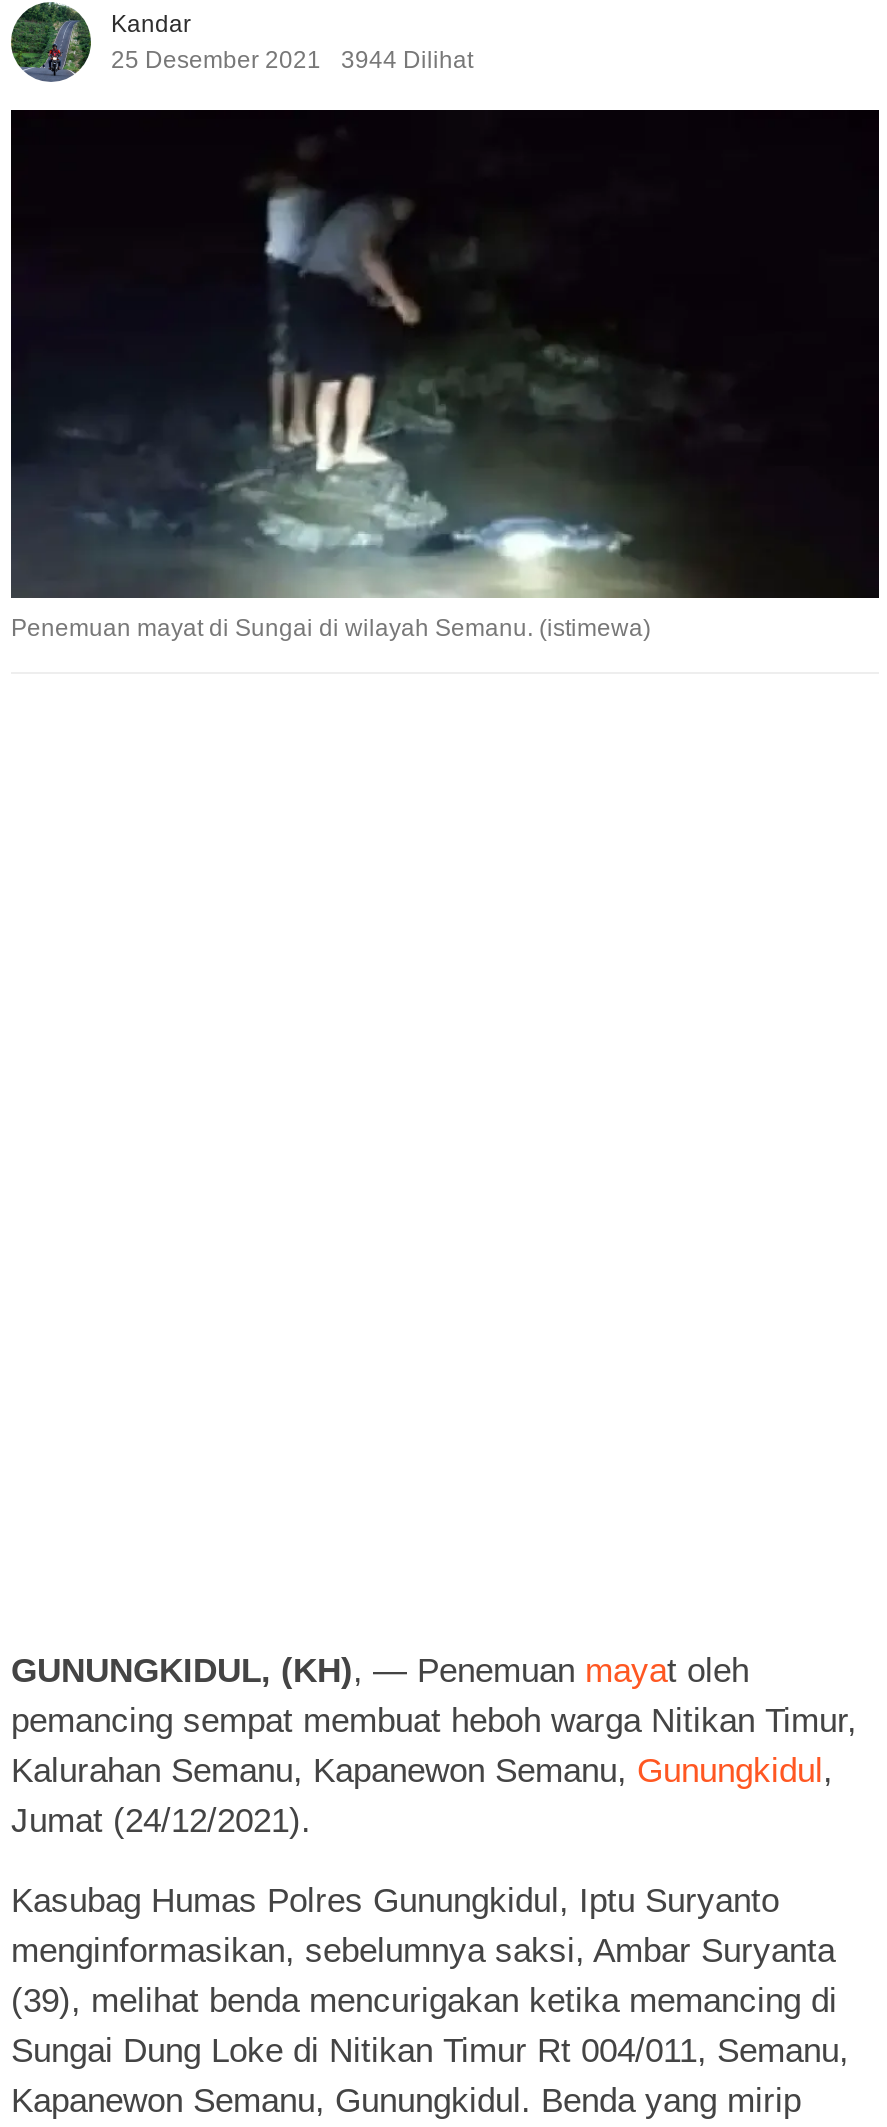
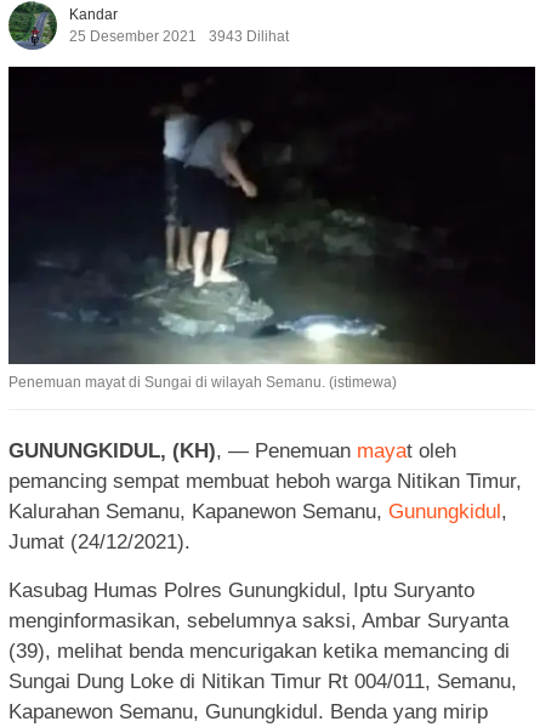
- 25 Desember 2021 3944 Dilihat
+ 25 Desember 2021 3943 Dilihat
